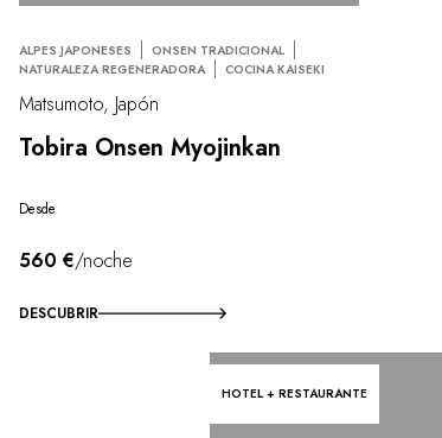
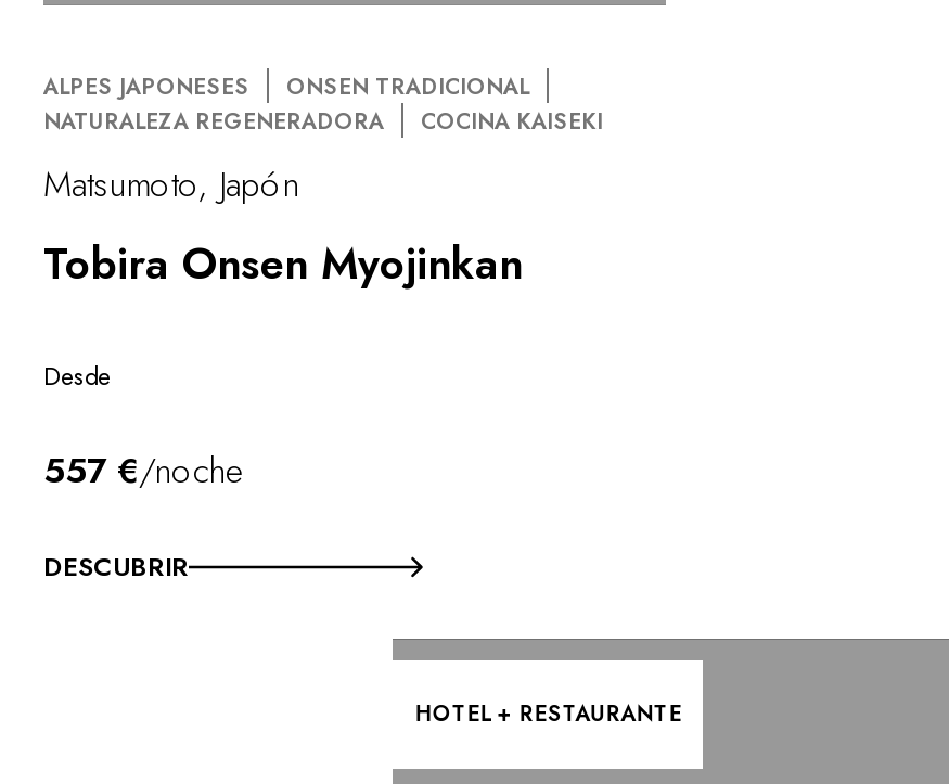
- 560 €/noche
+ 557 €/noche
